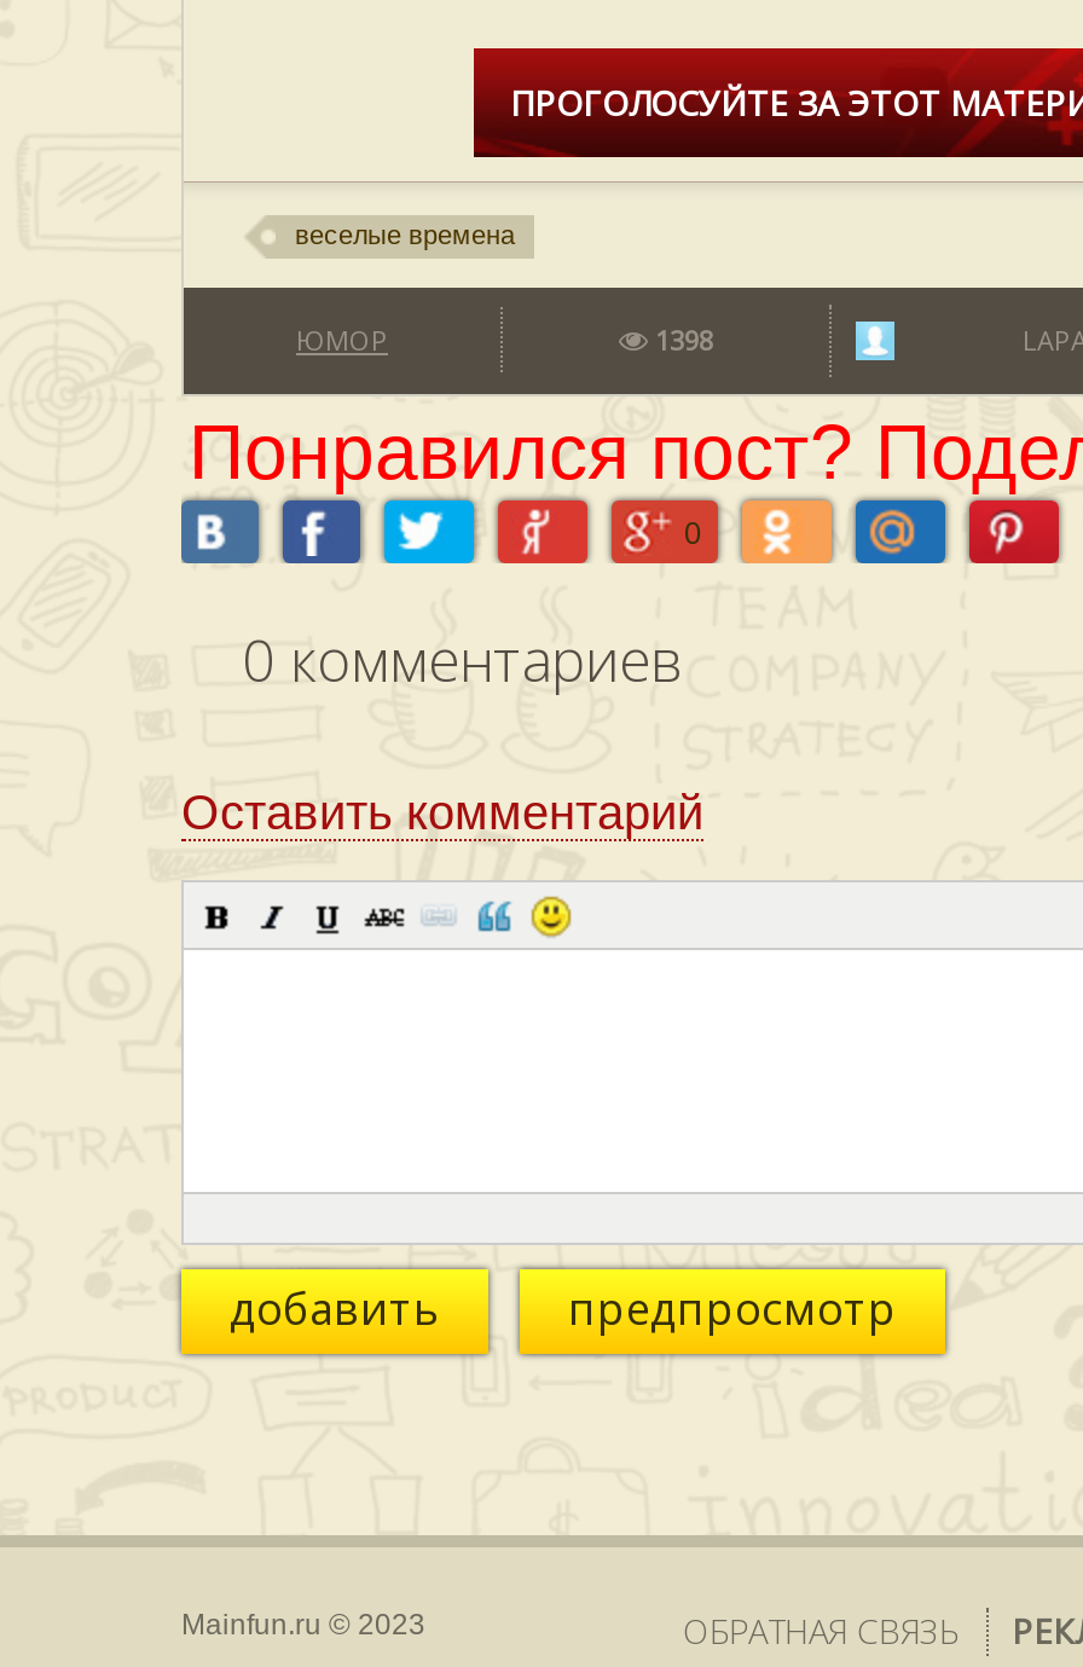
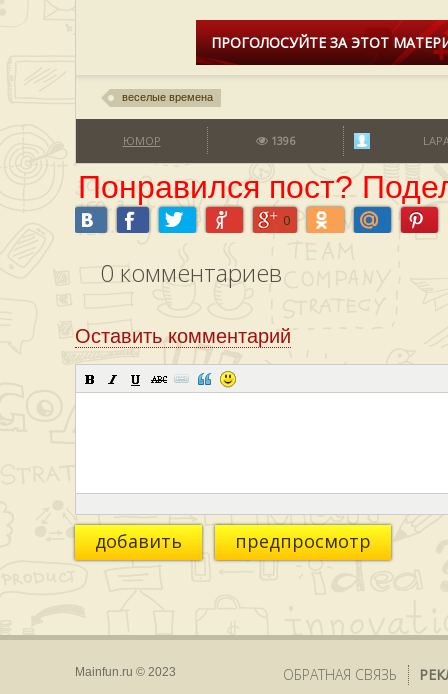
- 1398
+ 1396
